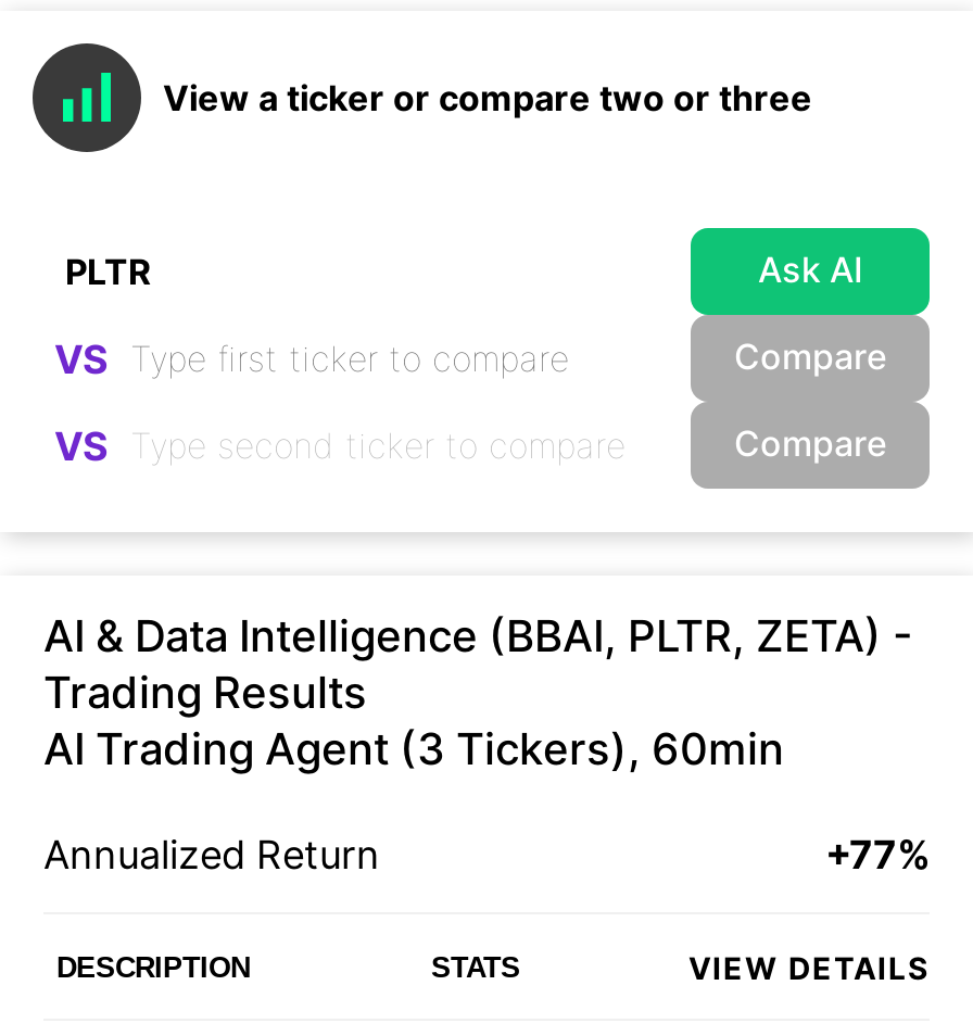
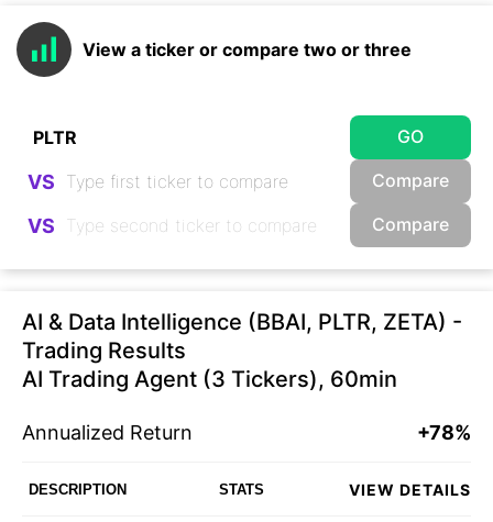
- Ask AI
+ GO

- +77%
+ +78%
